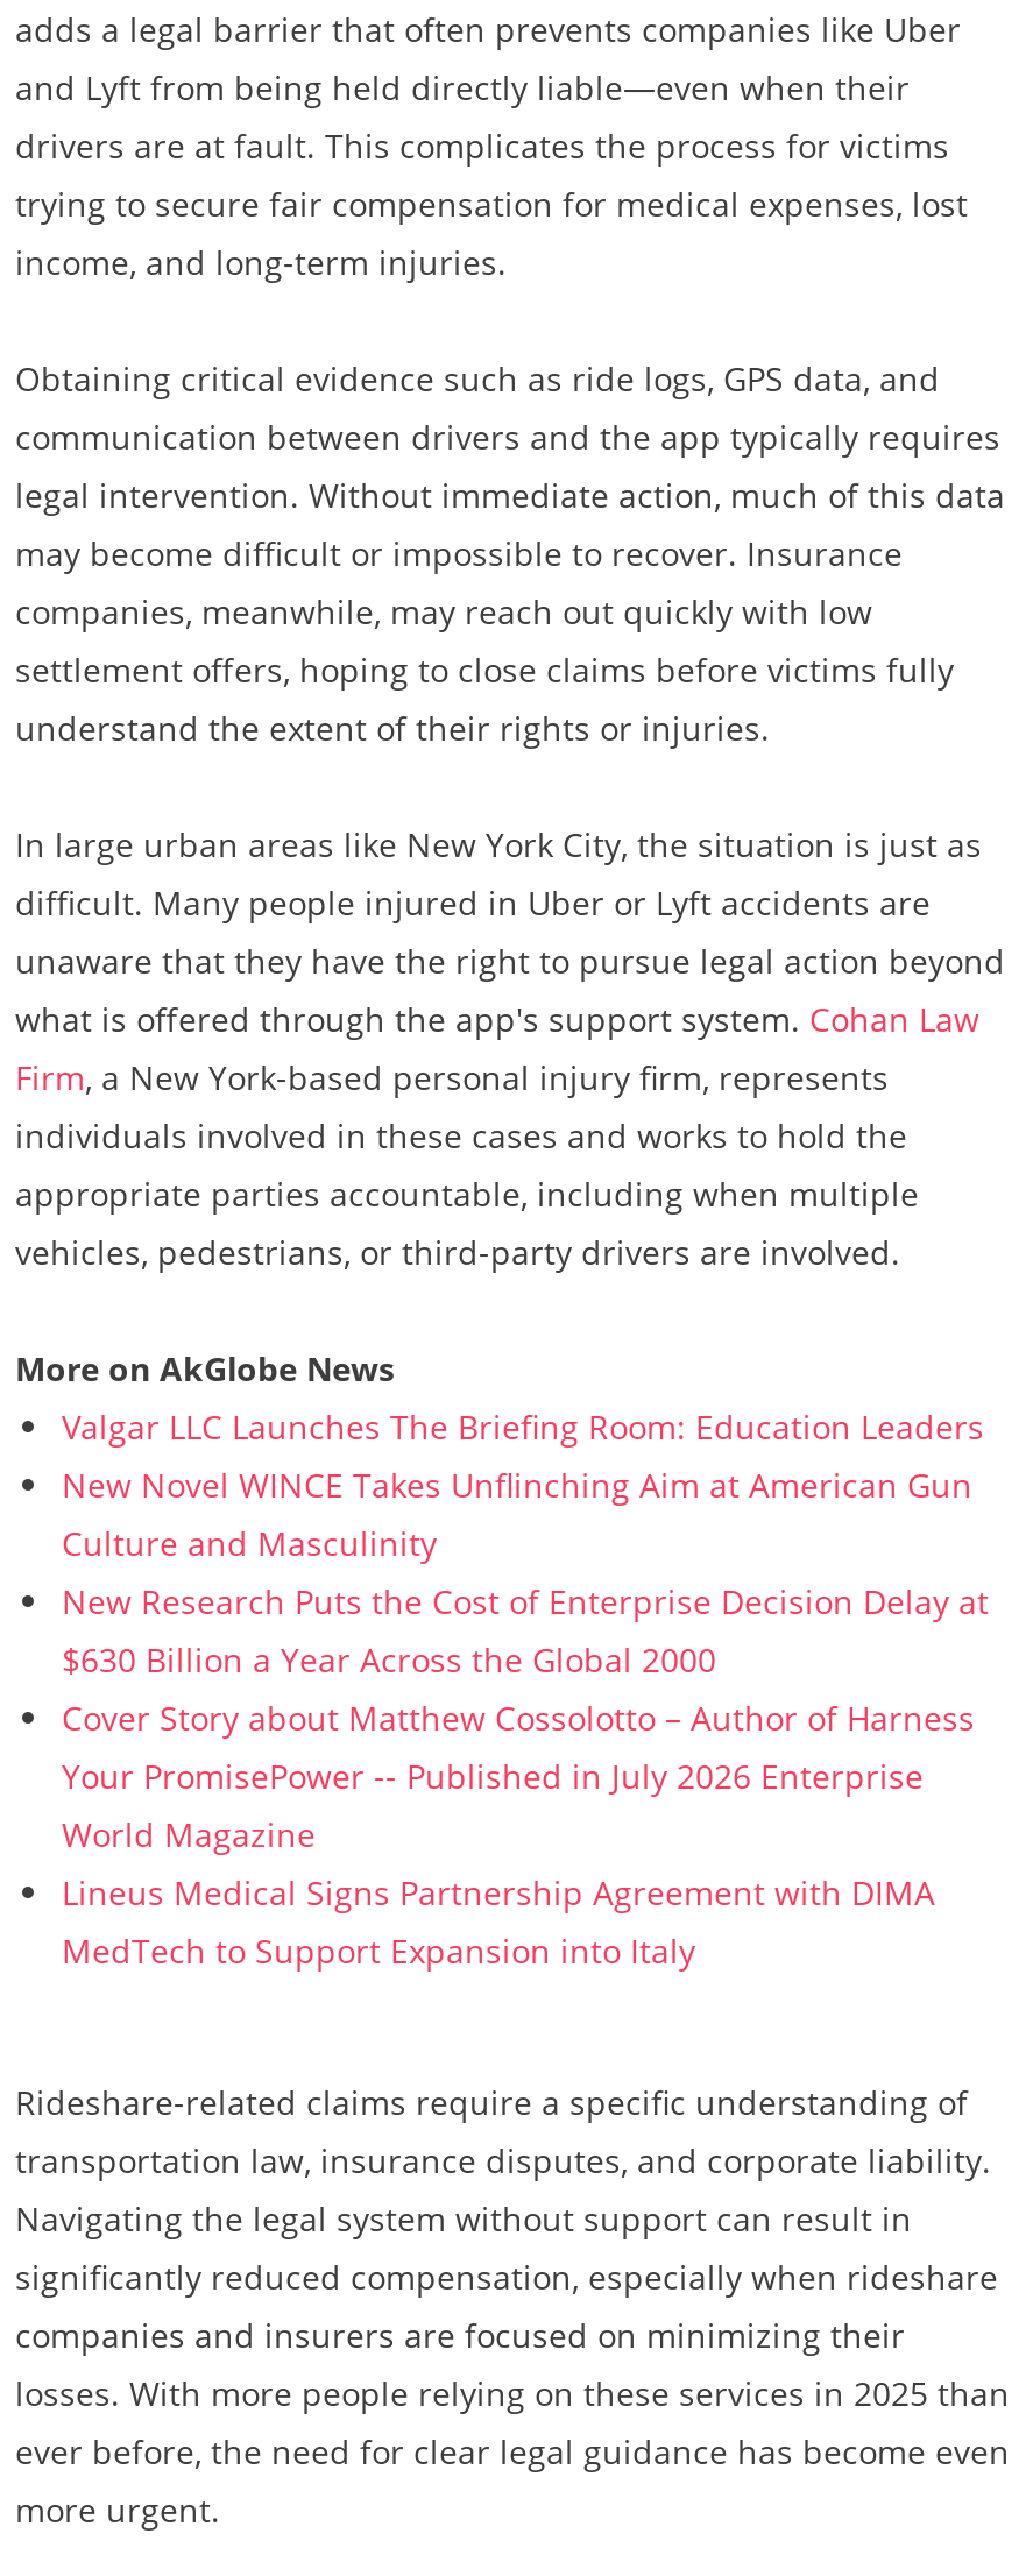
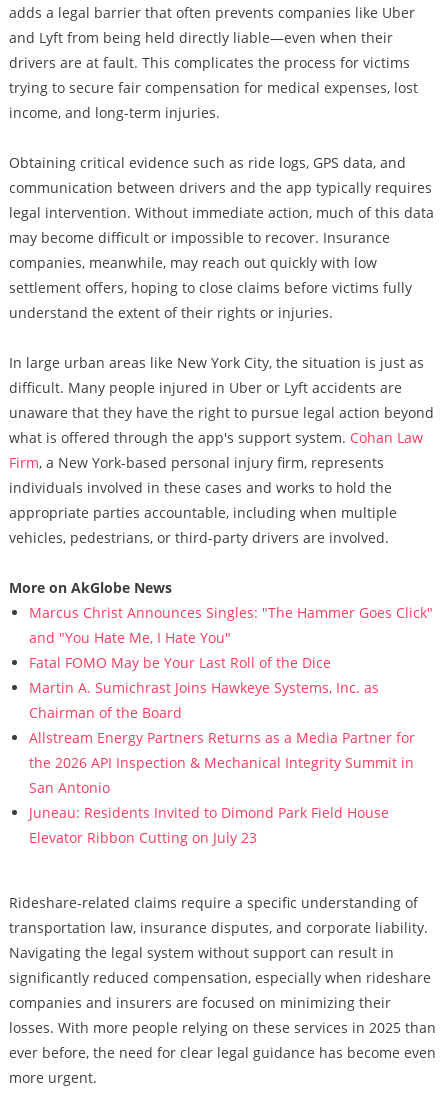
- Valgar LLC Launches The Briefing Room: Education Leaders
- New Novel WINCE Takes Unflinching Aim at American Gun
- Culture and Masculinity
- New Research Puts the Cost of Enterprise Decision Delay at
- $630 Billion a Year Across the Global 2000
- Cover Story about Matthew Cossolotto – Author of Harness
- Your PromisePower -- Published in July 2026 Enterprise
- World Magazine
- Lineus Medical Signs Partnership Agreement with DIMA
- MedTech to Support Expansion into Italy
+ Marcus Christ Announces Singles: "The Hammer Goes Click"
+ and "You Hate Me, I Hate You"
+ Fatal FOMO May be Your Last Roll of the Dice
+ Martin A. Sumichrast Joins Hawkeye Systems, Inc. as
+ Chairman of the Board
+ Allstream Energy Partners Returns as a Media Partner for
+ the 2026 API Inspection & Mechanical Integrity Summit in
+ San Antonio
+ Juneau: Residents Invited to Dimond Park Field House
+ Elevator Ribbon Cutting on July 23
